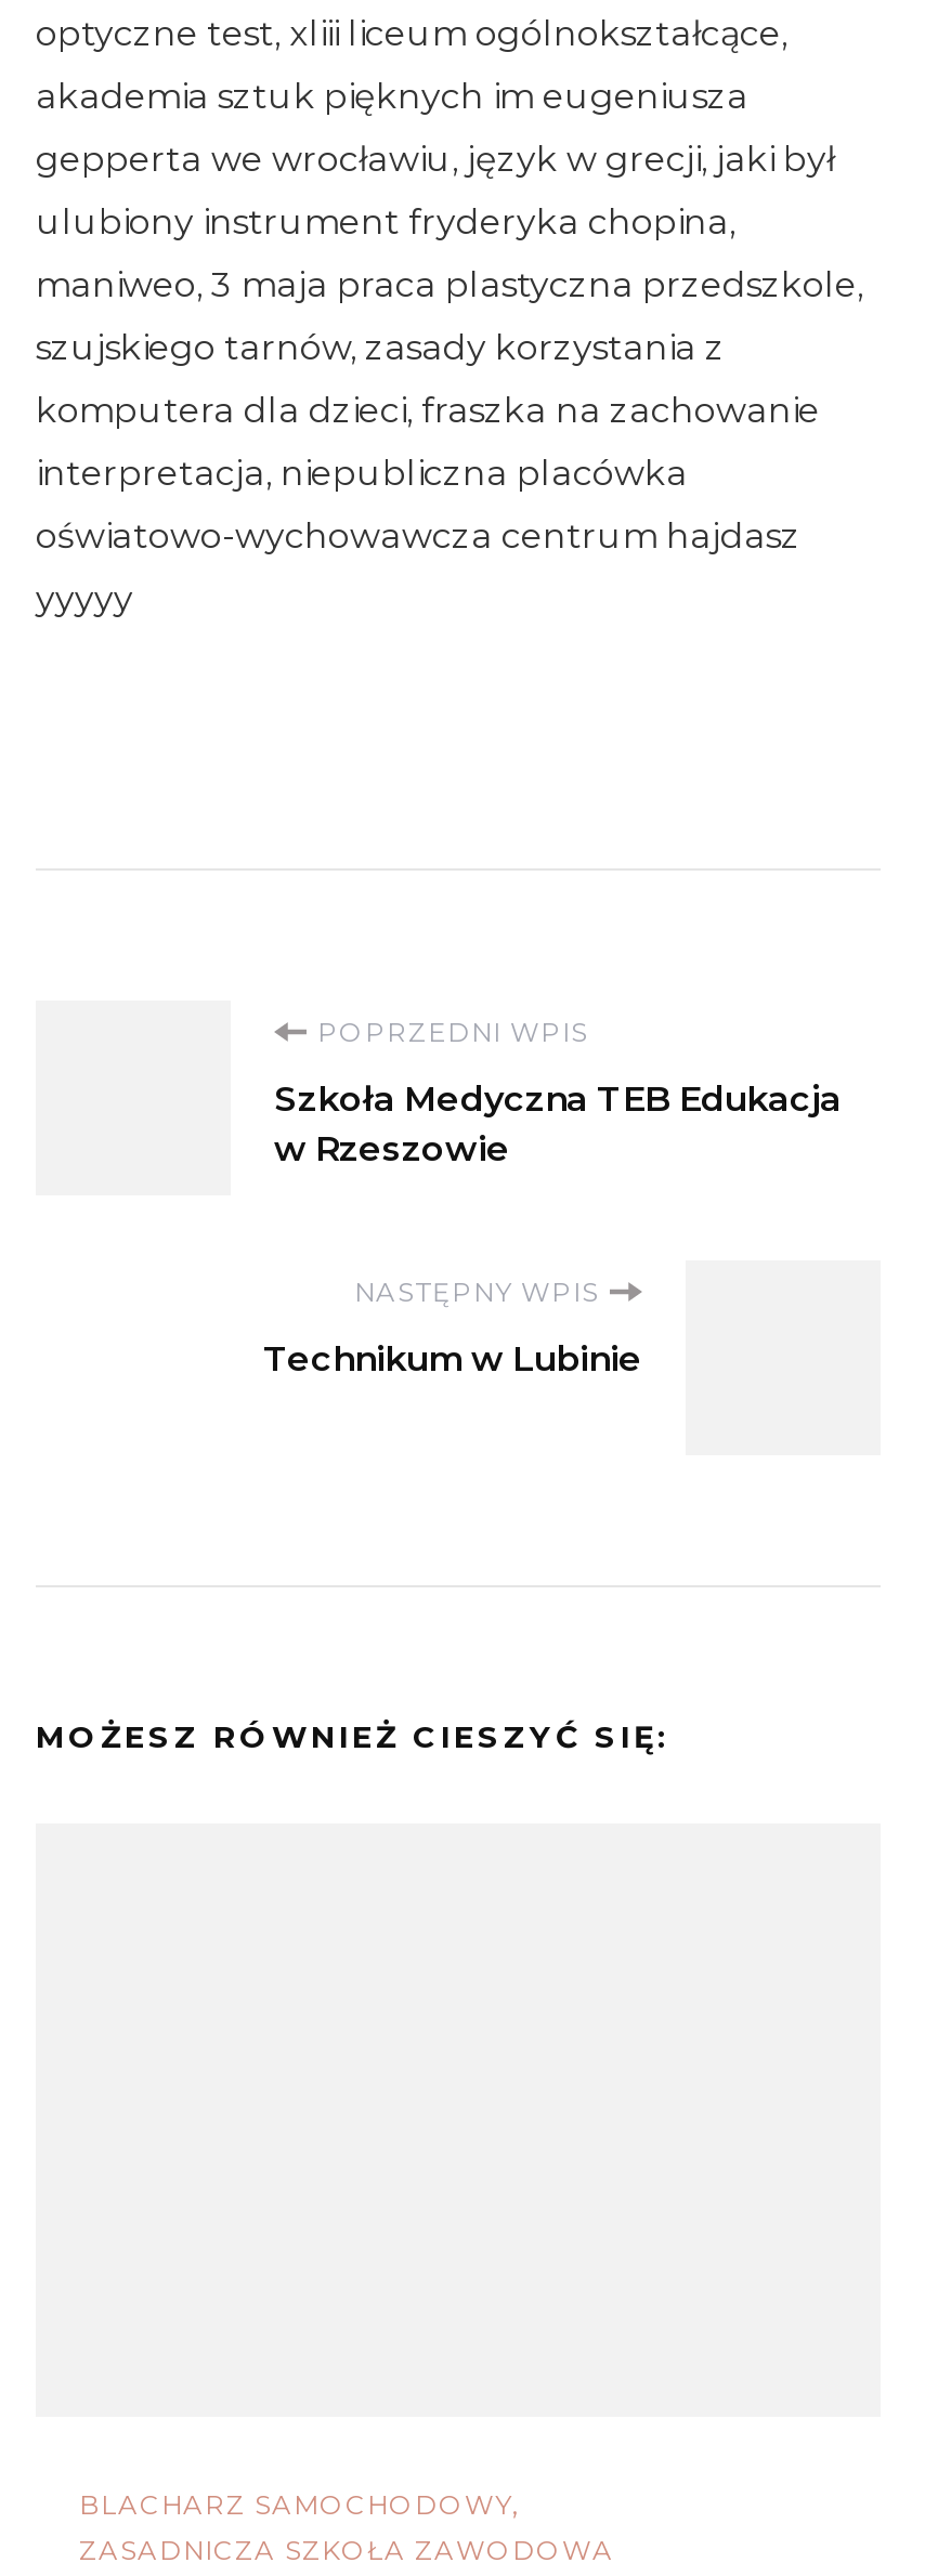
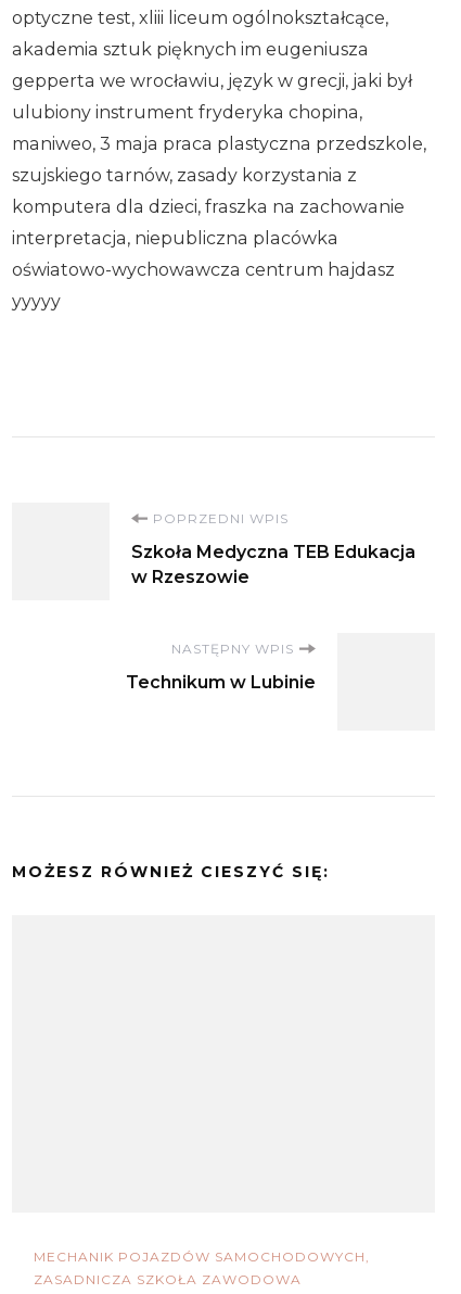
- BLACHARZ SAMOCHODOWY
+ MECHANIK POJAZDÓW SAMOCHODOWYCH
